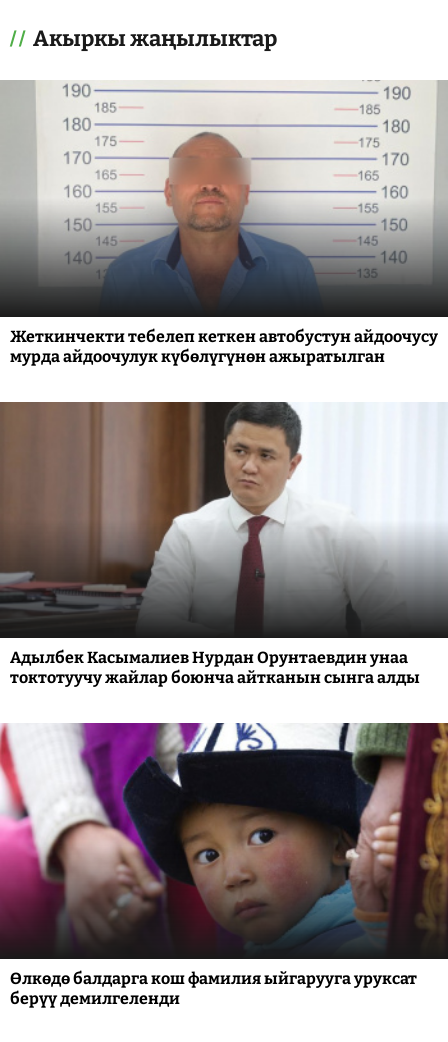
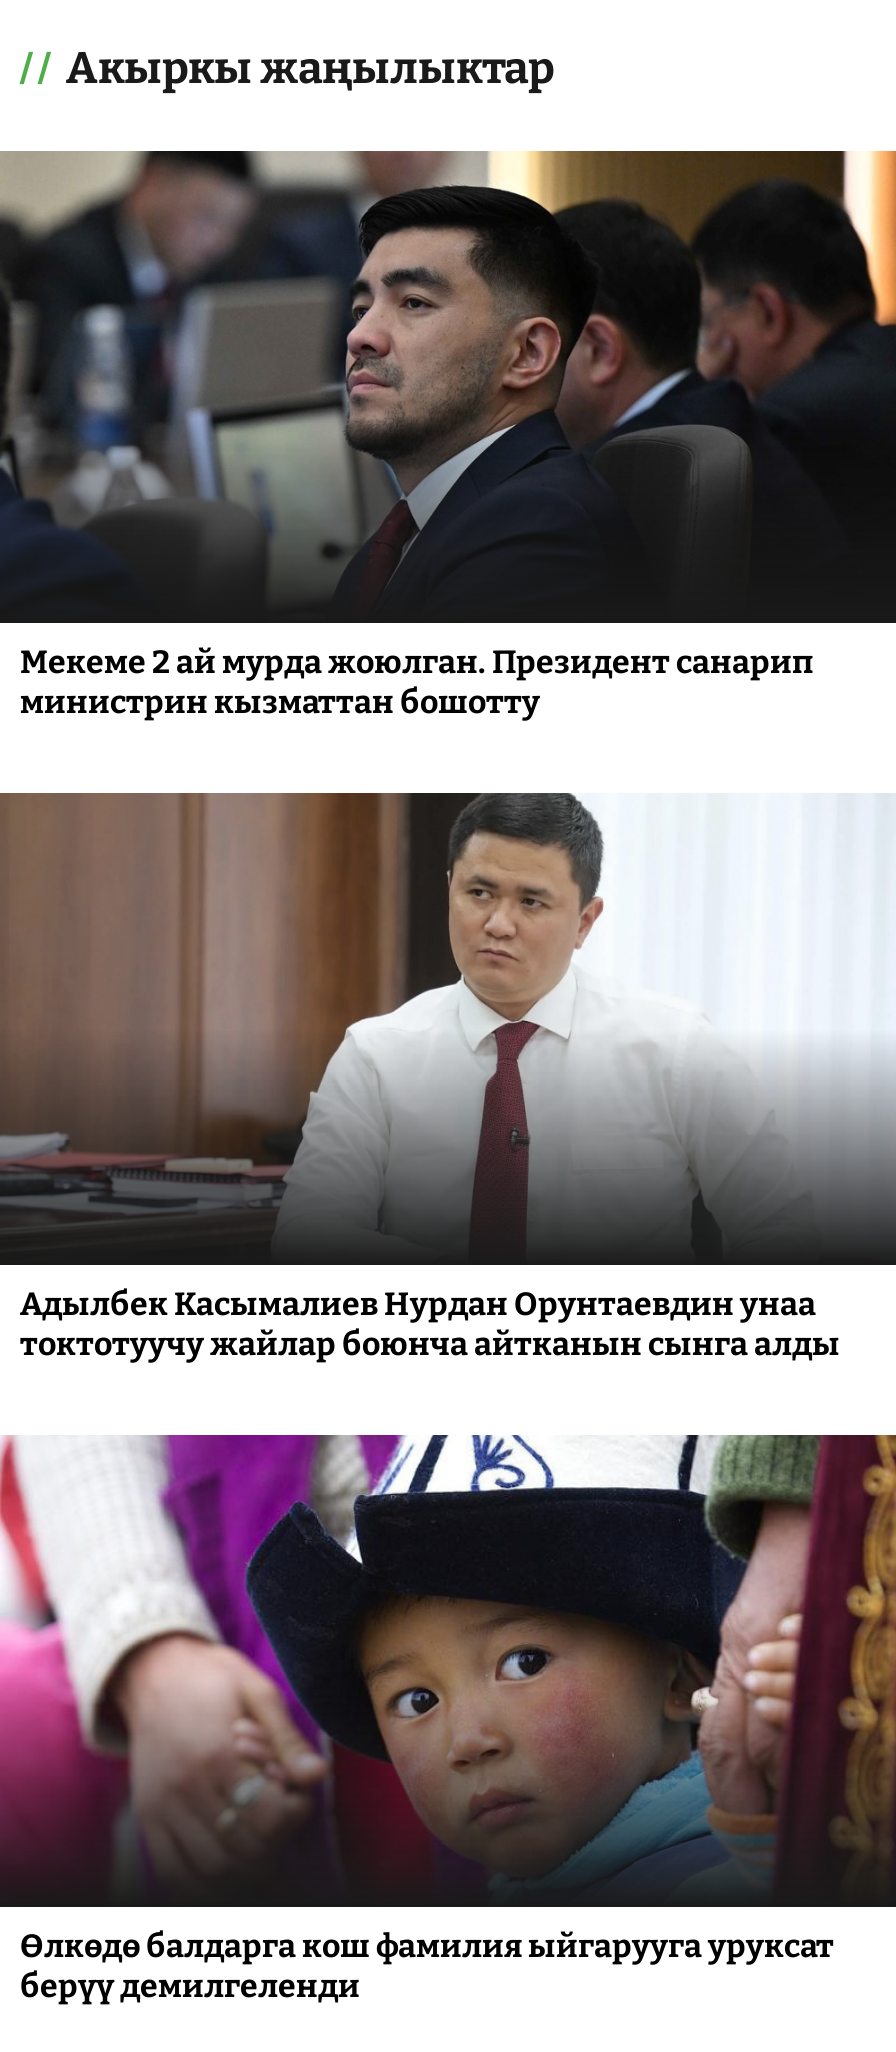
- [image]
- Жеткинчекти тебелеп кеткен автобустун айдоочусу
- мурда айдоочулук күбөлүгүнөн ажыратылган
+ [image]
+ Мекеме 2 ай мурда жоюлган. Президент санарип
+ министрин кызматтан бошотту
